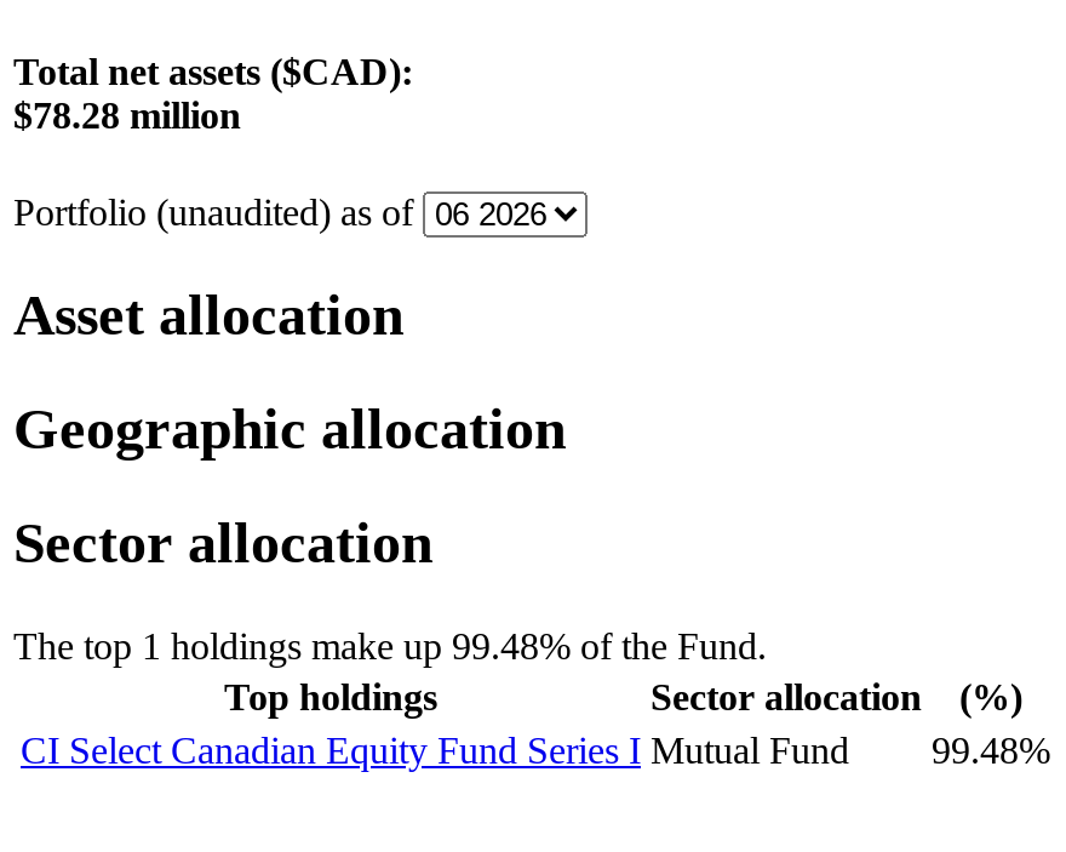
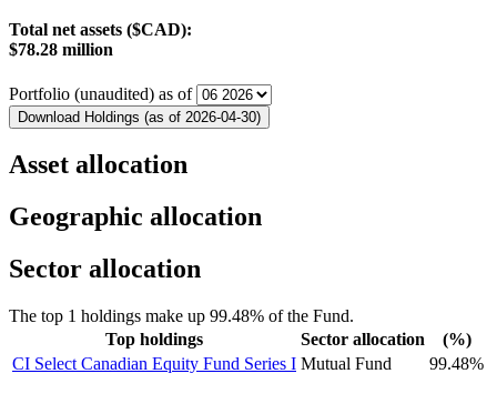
+ Download Holdings (as of 2026-04-30)
